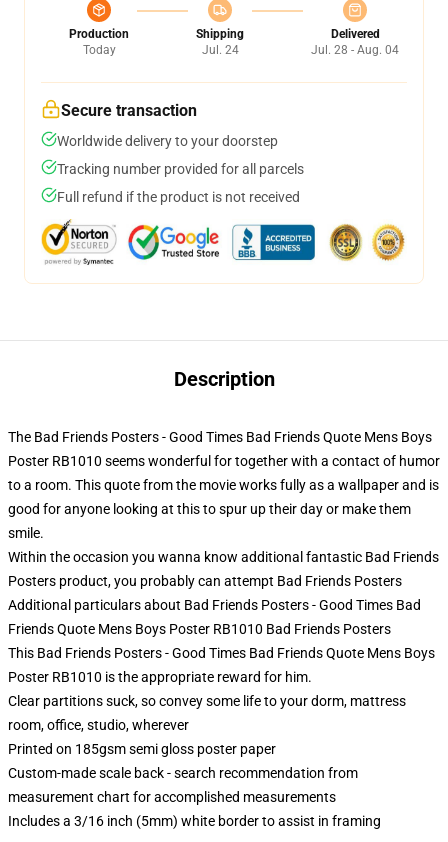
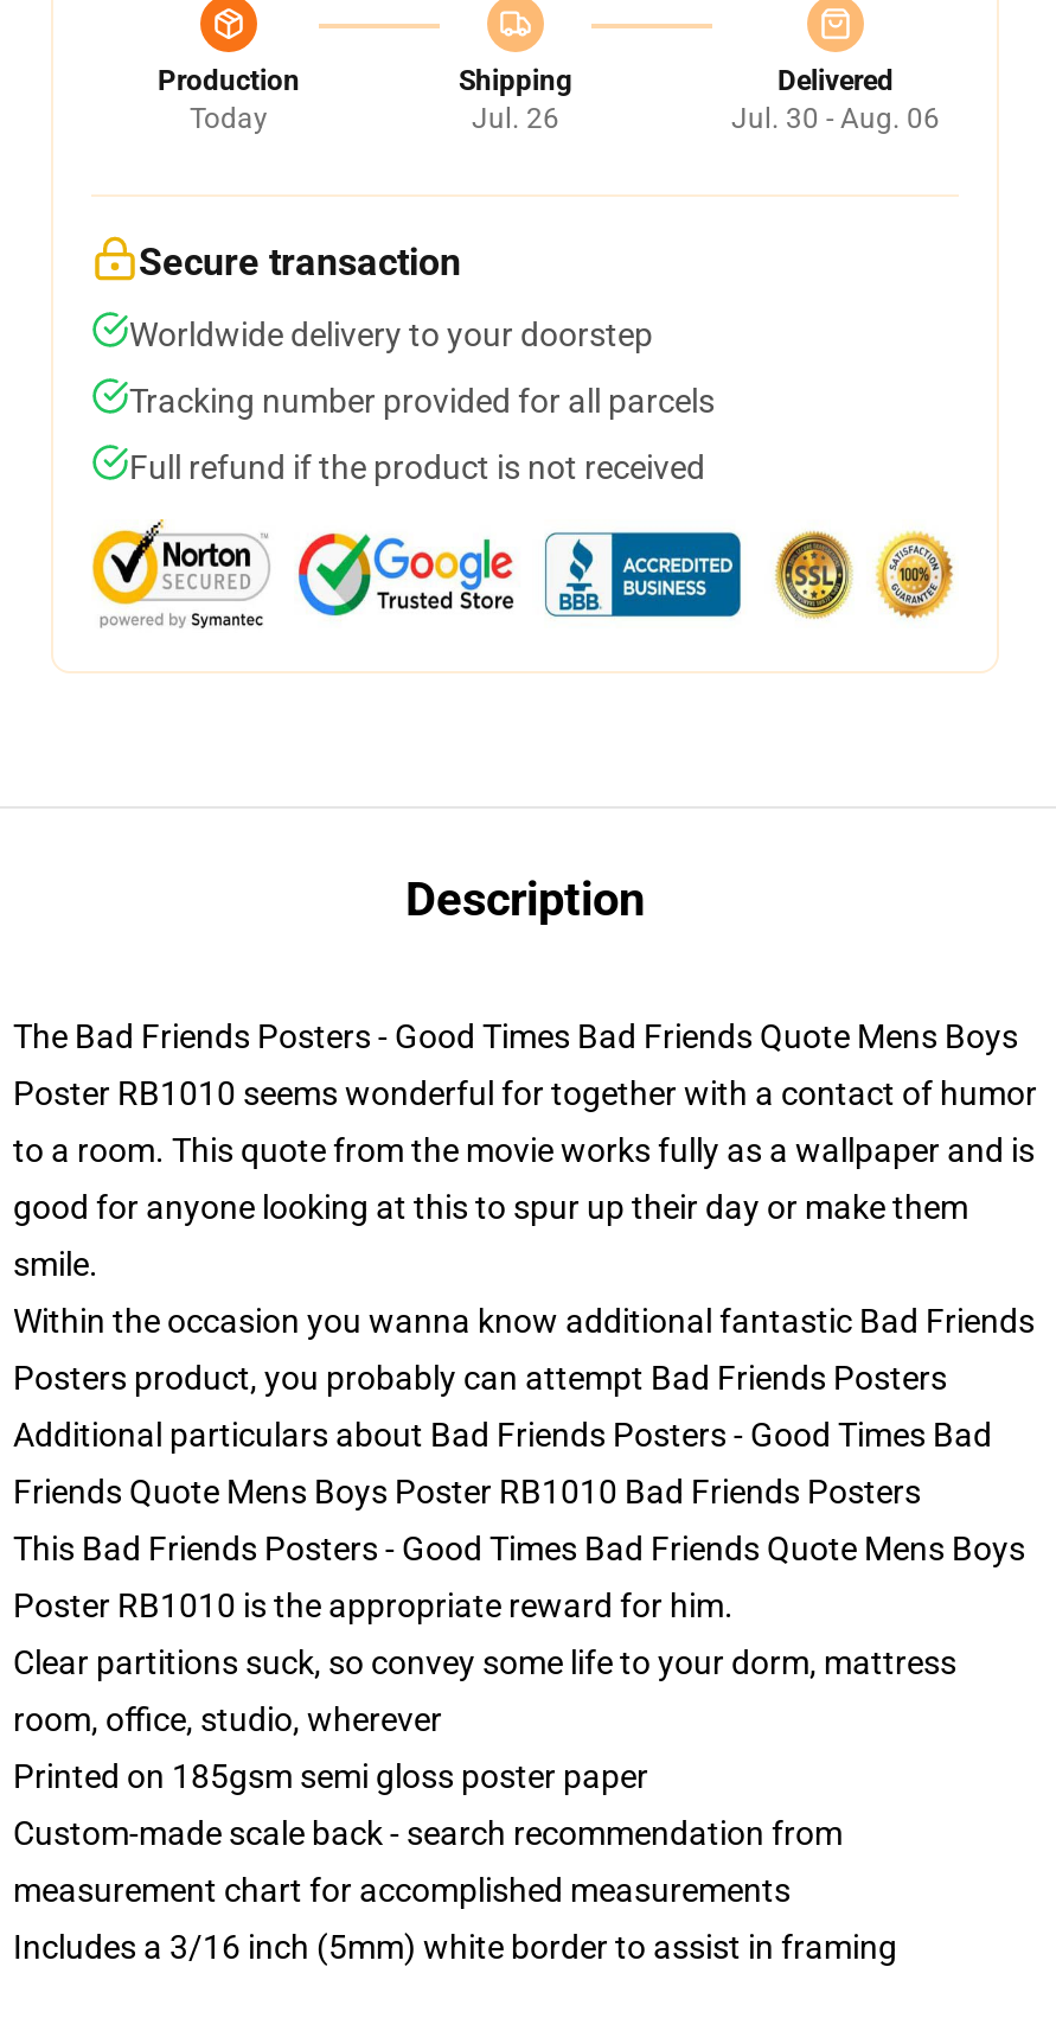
- Jul. 24
+ Jul. 26

- Jul. 28 - Aug. 04
+ Jul. 30 - Aug. 06
